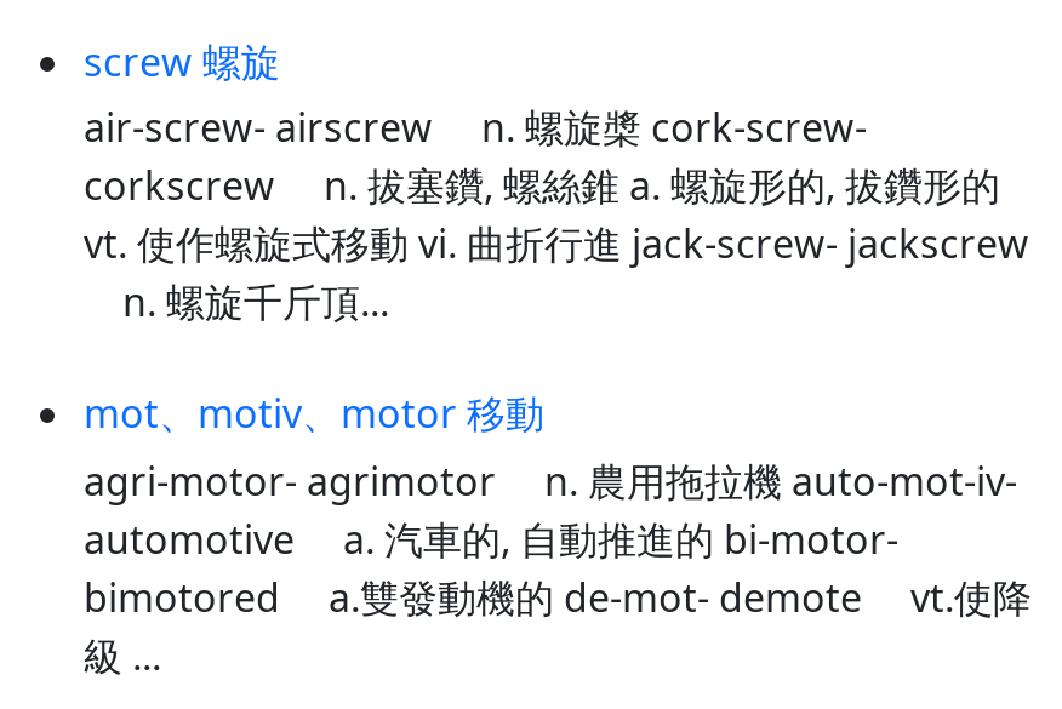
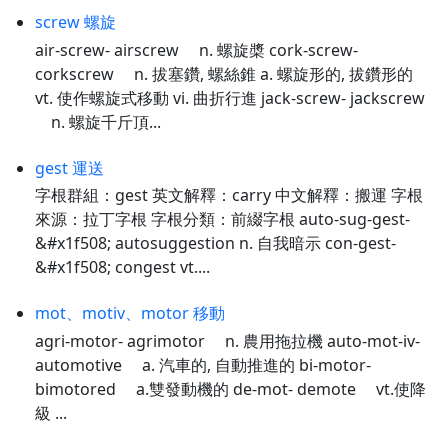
+ gest 運送
+ 字根群組：gest 英文解釋：carry 中文解釋：搬運 字根
+ 來源：拉丁字根 字根分類：前綴字根 auto-sug-gest-
+ &#x1f508; autosuggestion n. 自我暗示 con-gest-
+ &#x1f508; congest vt....
